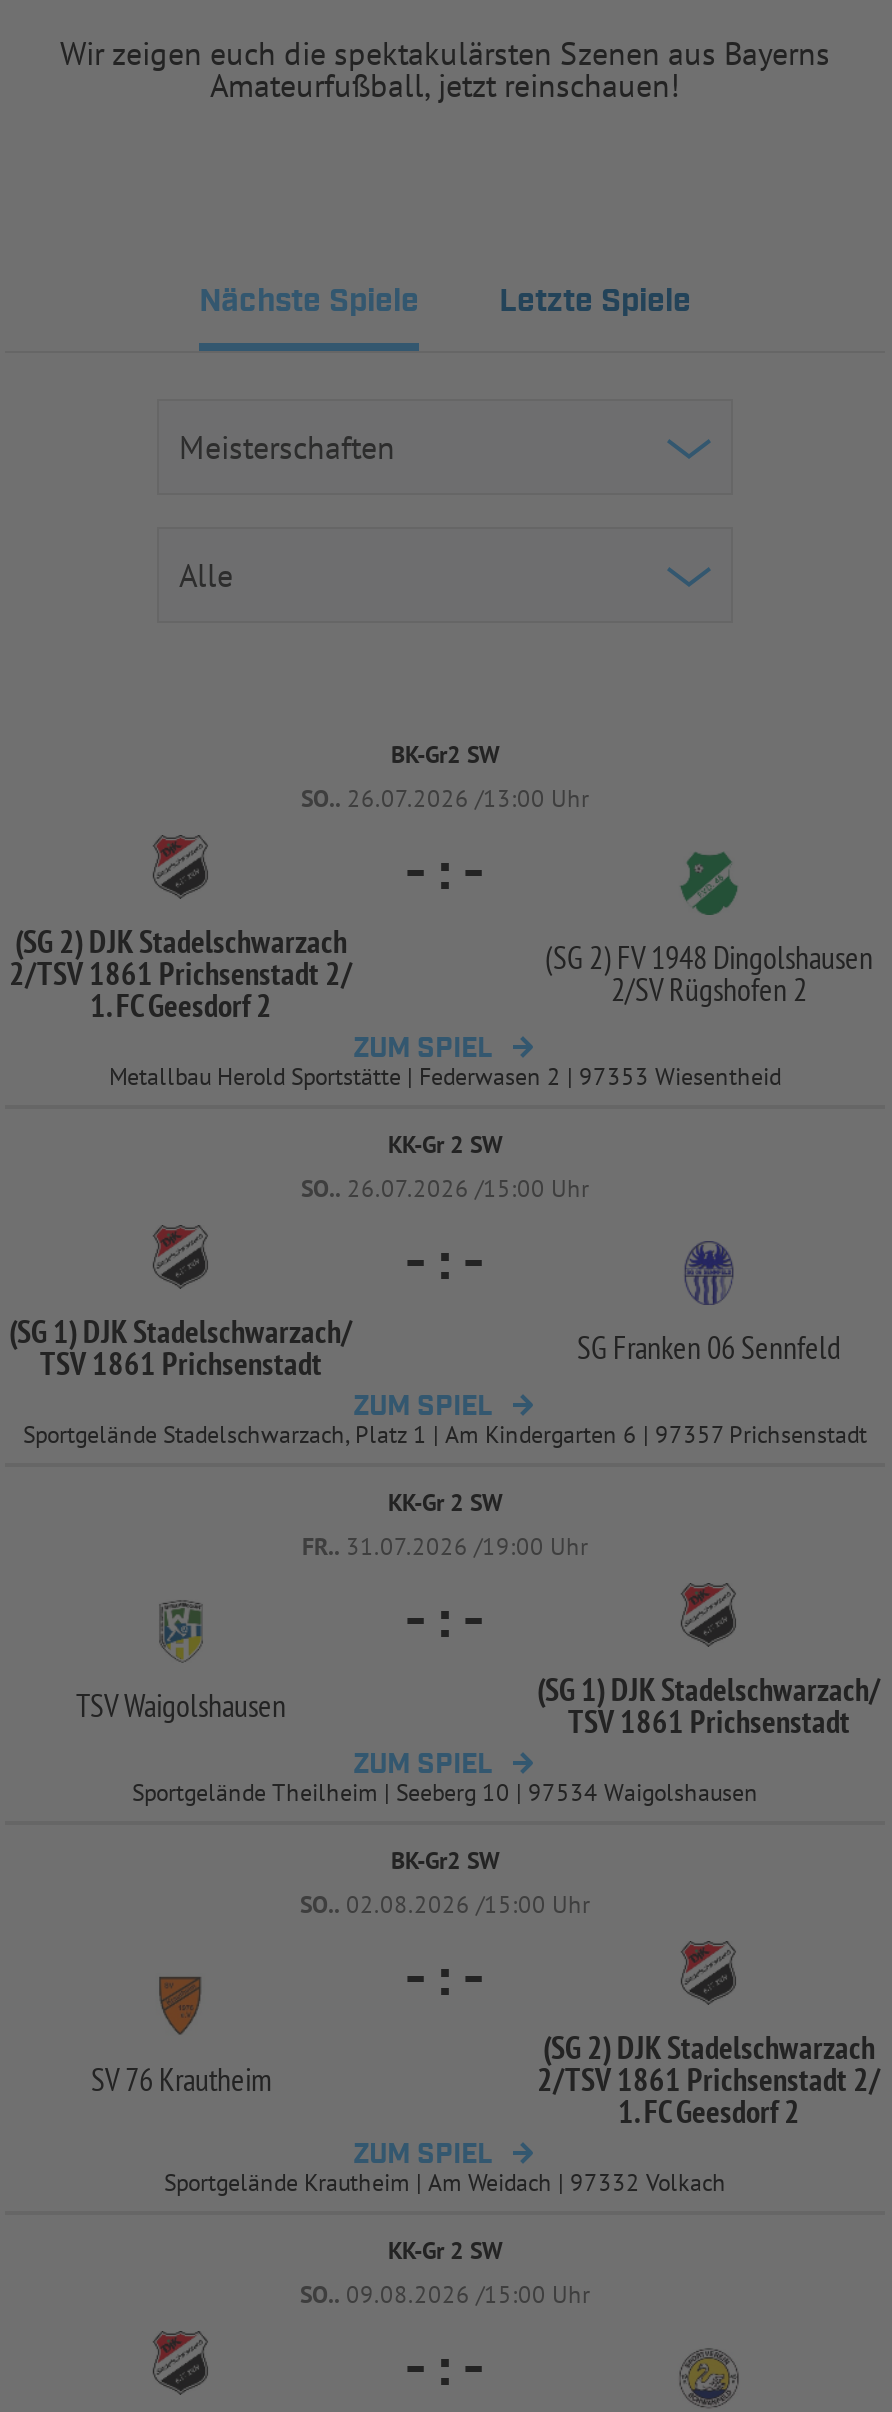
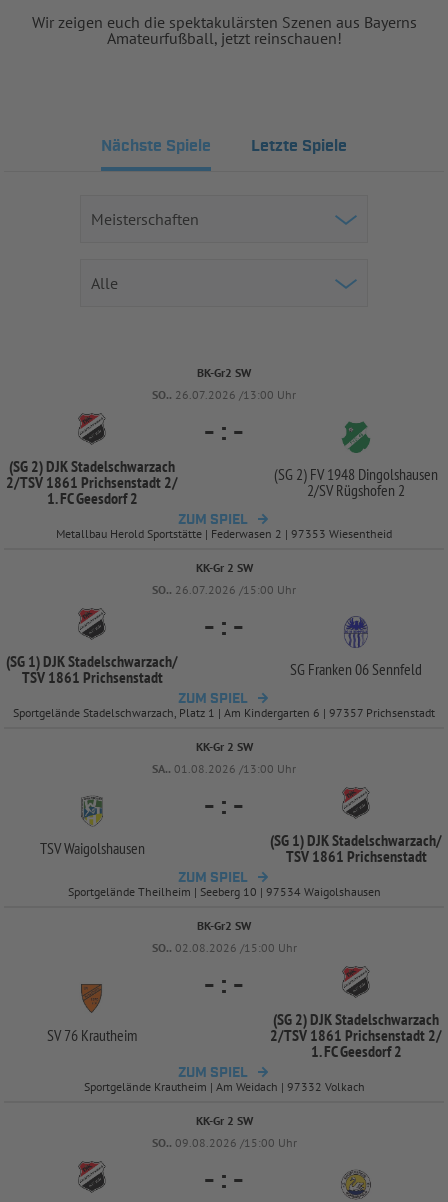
- FR.. 31.07.2026 /19:00 Uhr
+ SA.. 01.08.2026 /13:00 Uhr
